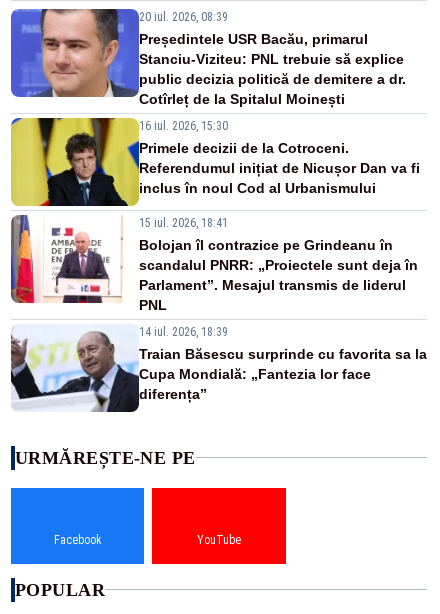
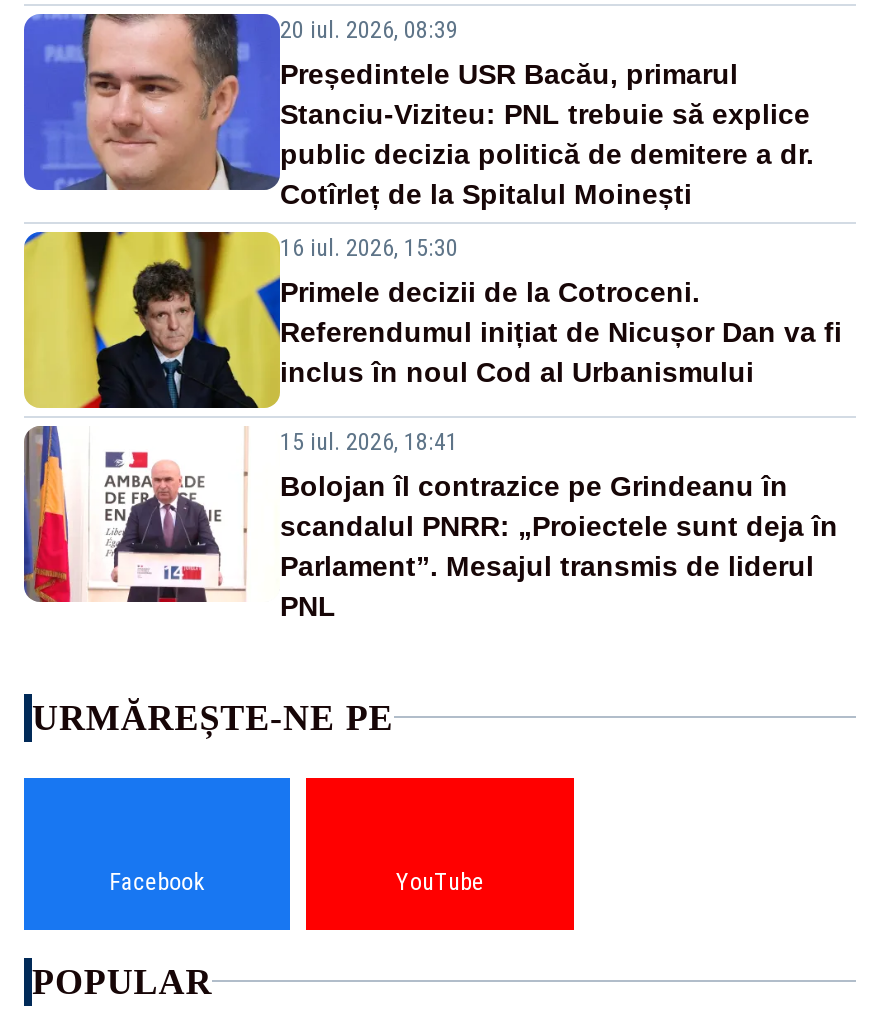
- [image]
- 14 iul. 2026, 18:39
- Traian Băsescu surprinde cu favorita sa la
- Cupa Mondială: „Fantezia lor face
- diferența”
